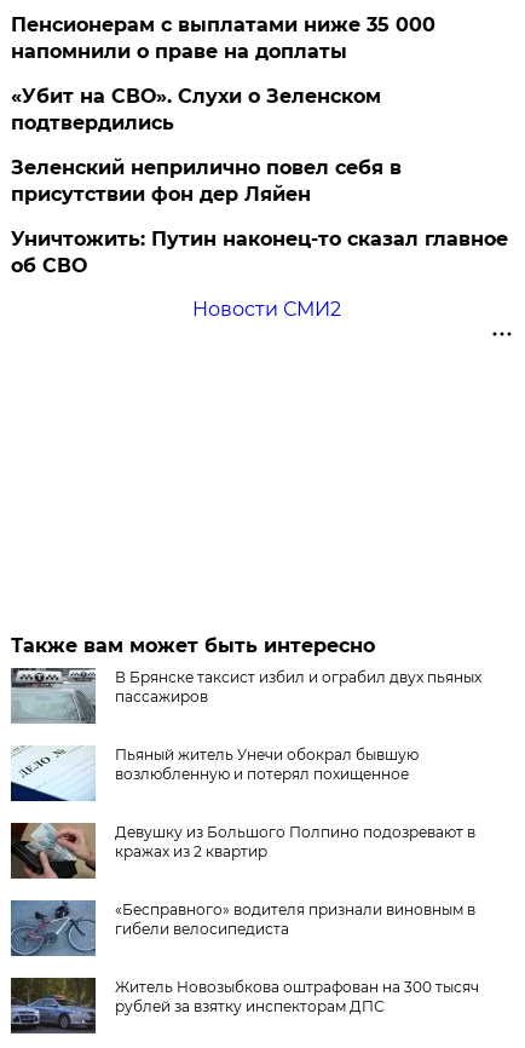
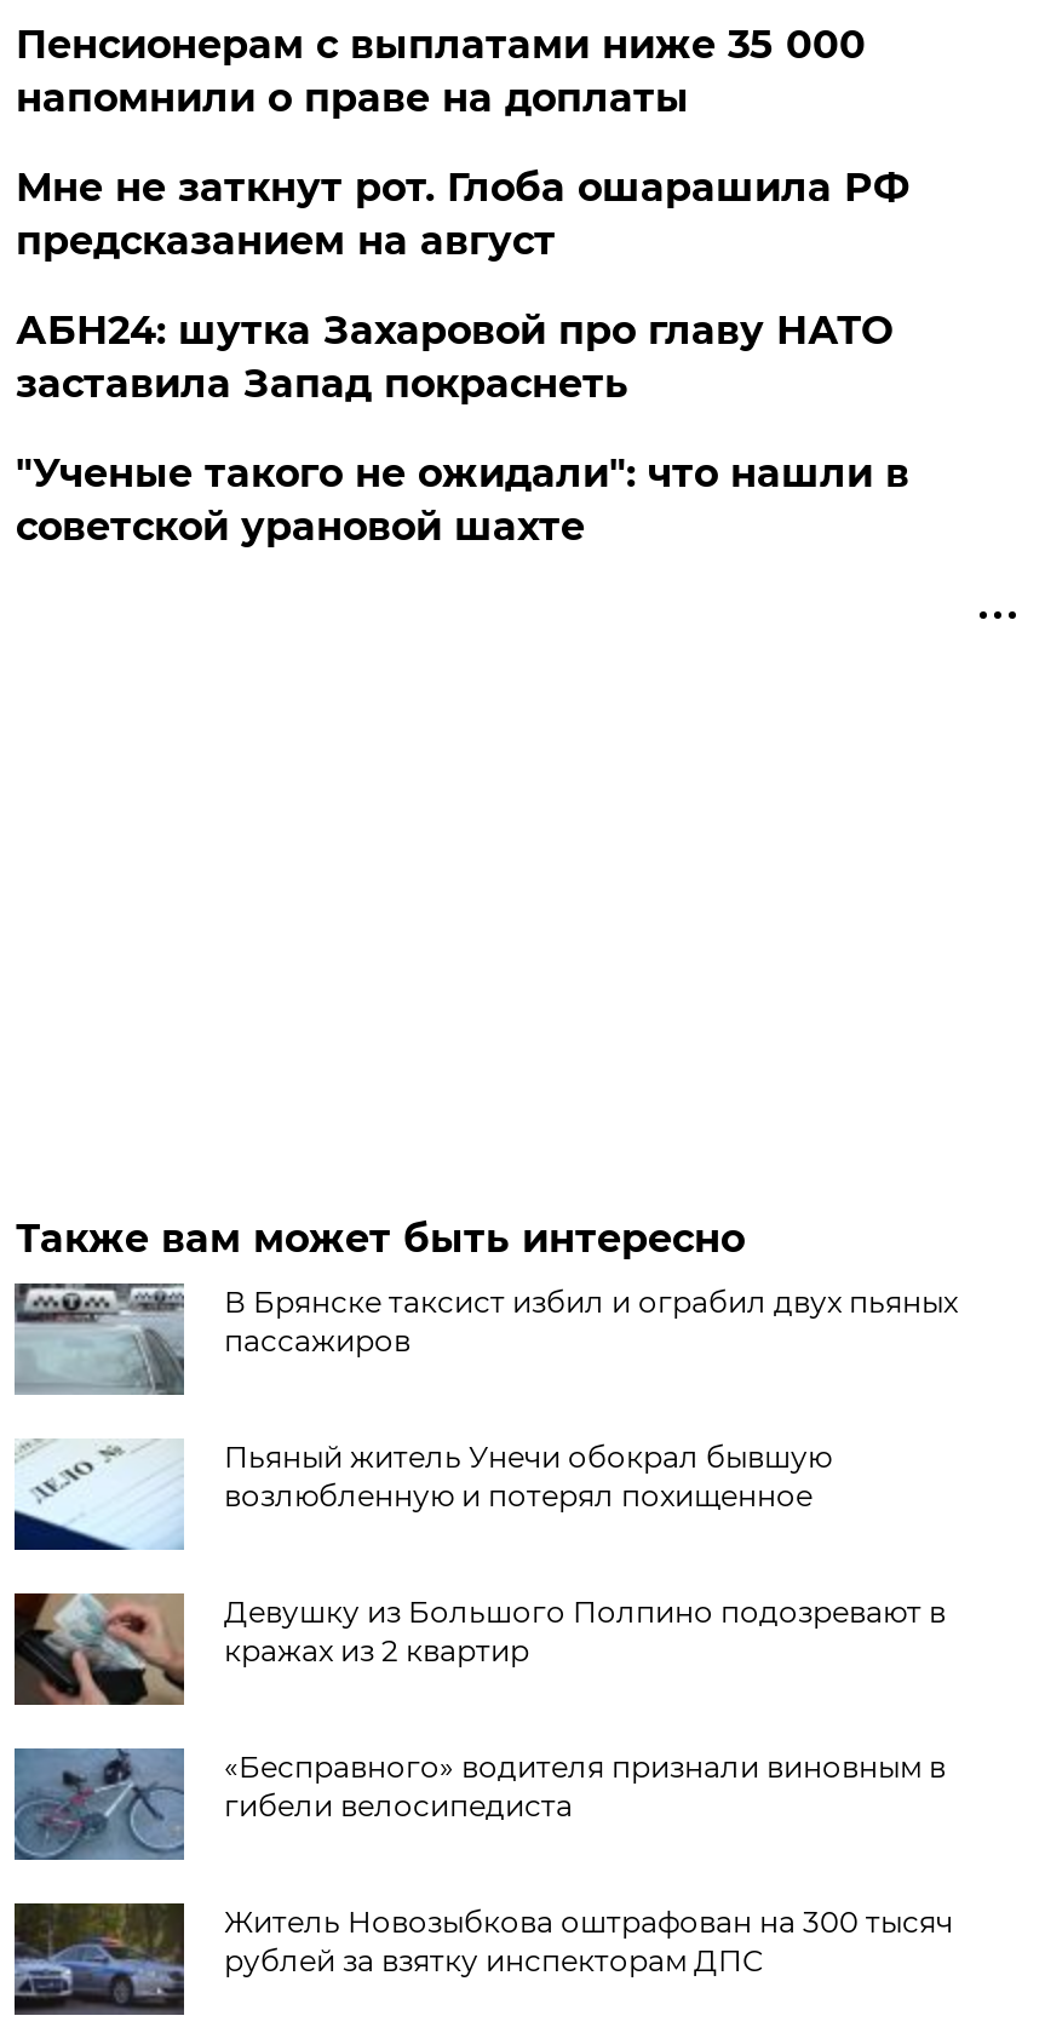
- «Убит на СВО». Слухи о Зеленском
- подтвердились
- Зеленский неприлично повел cебя в
- присутствии фон дер Ляйен
- Уничтожить: Путин наконец-то сказал главное
- об СВО
- Новости СМИ2
+ Мне не заткнут рот. Глоба ошарашила РФ
+ предсказанием на август
+ АБН24: шутка Захаровой про главу НАТО
+ заставила Запад покраснеть
+ "Ученые такого не ожидали": что нашли в
+ советской урановой шахте
